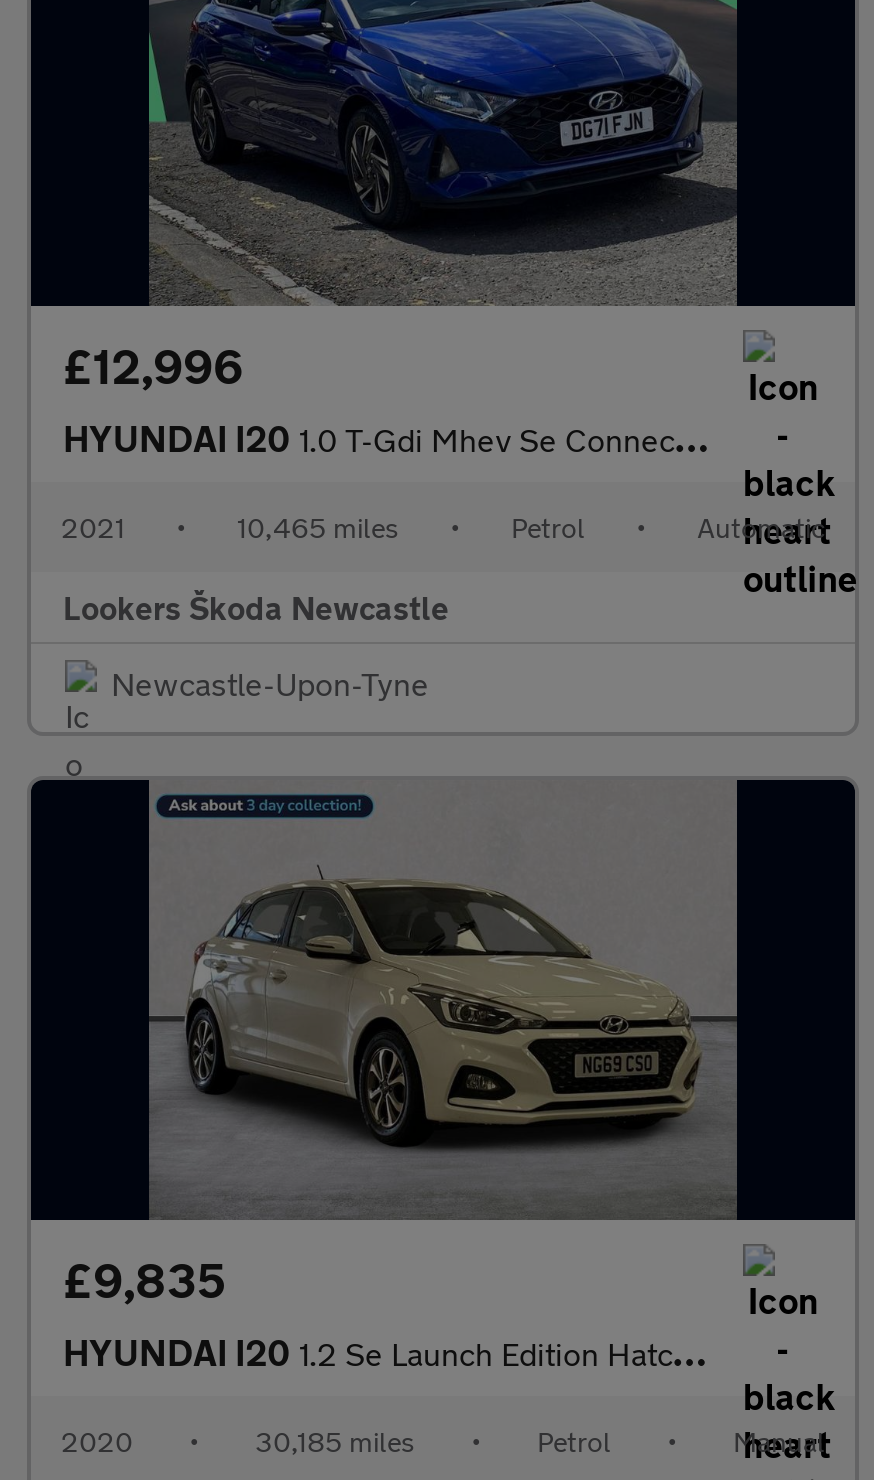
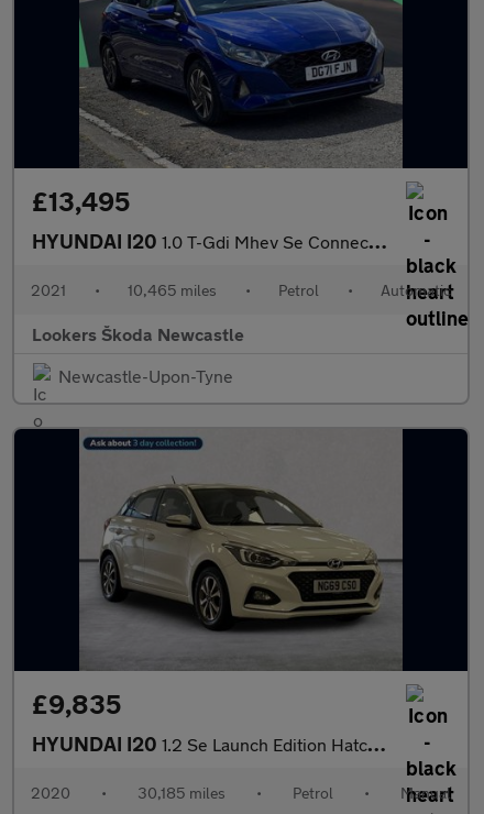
- £12,996
+ £13,495
